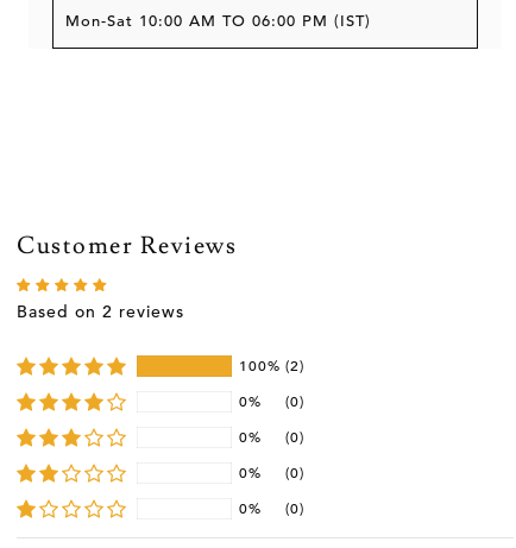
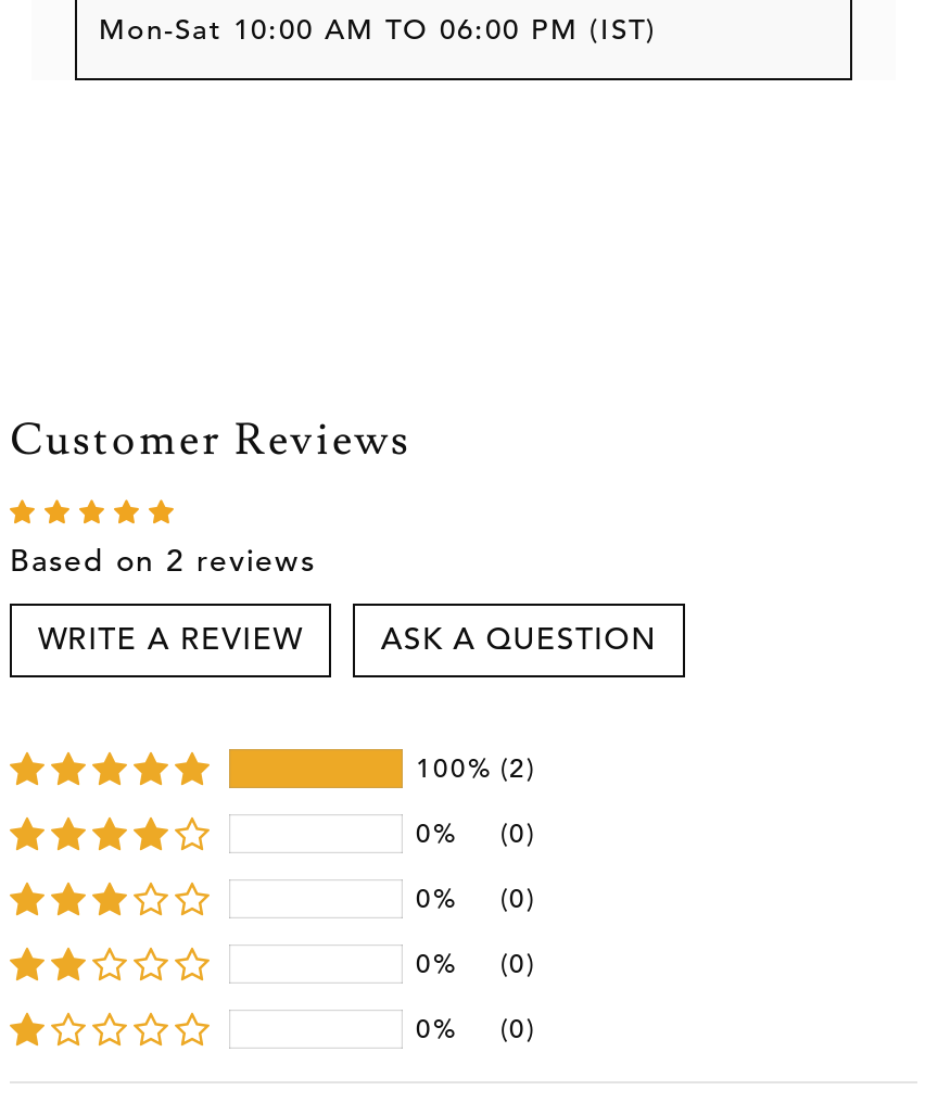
+ WRITE A REVIEW
+ ASK A QUESTION
